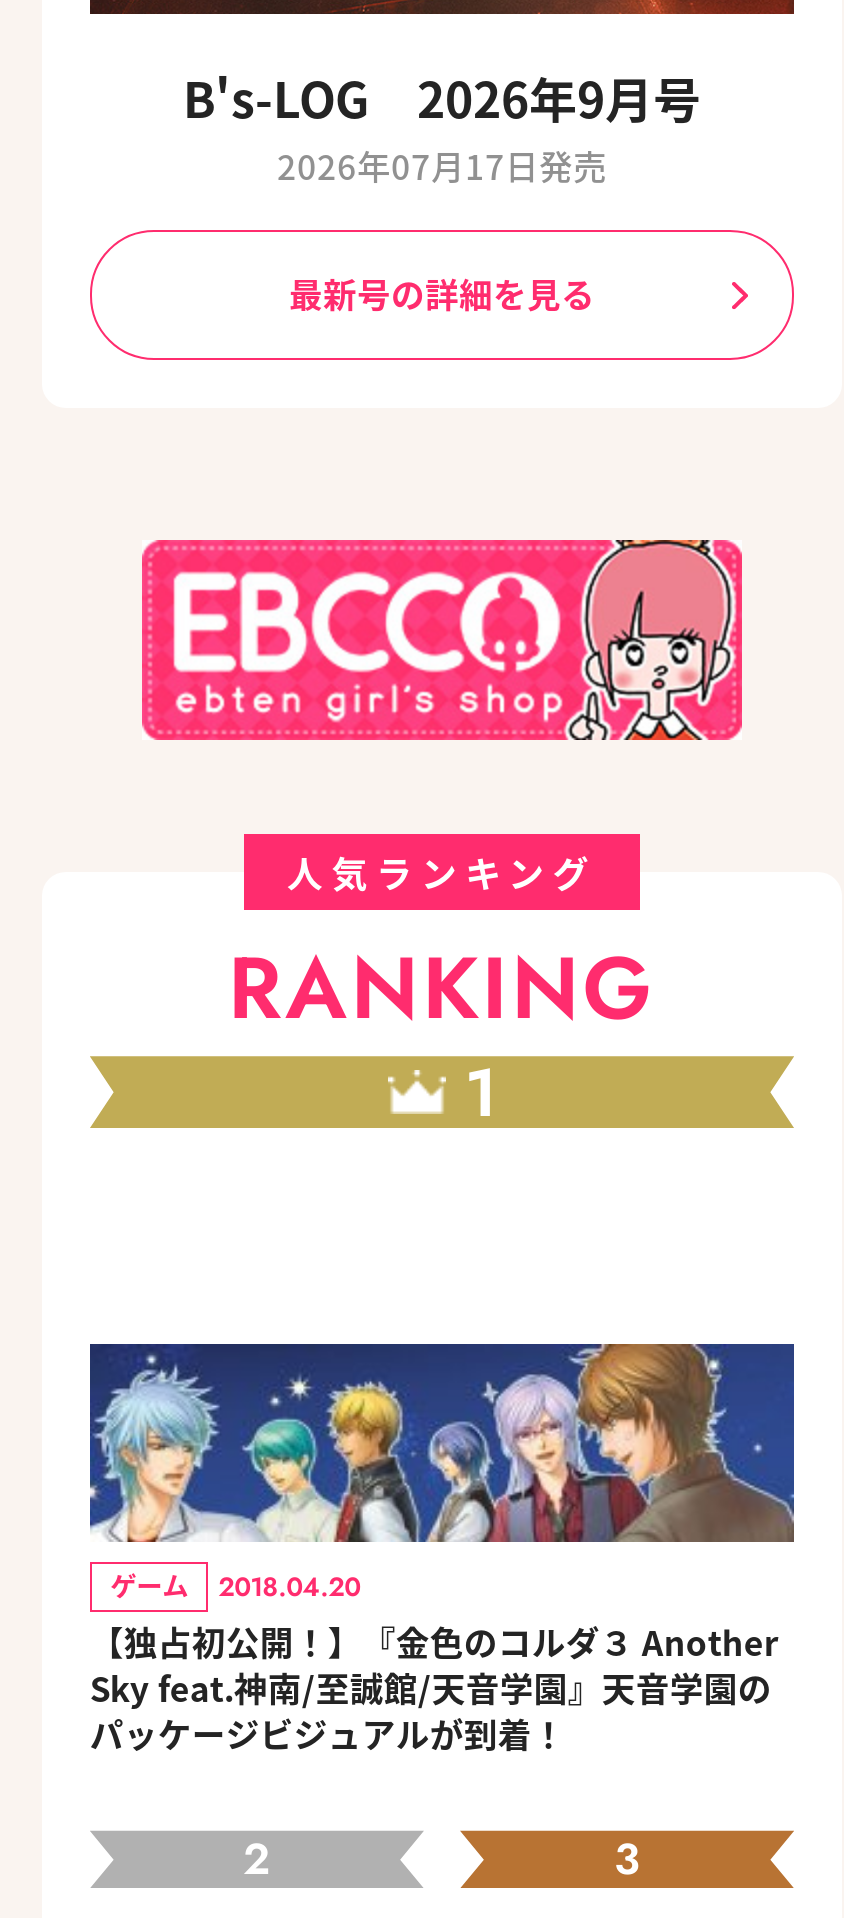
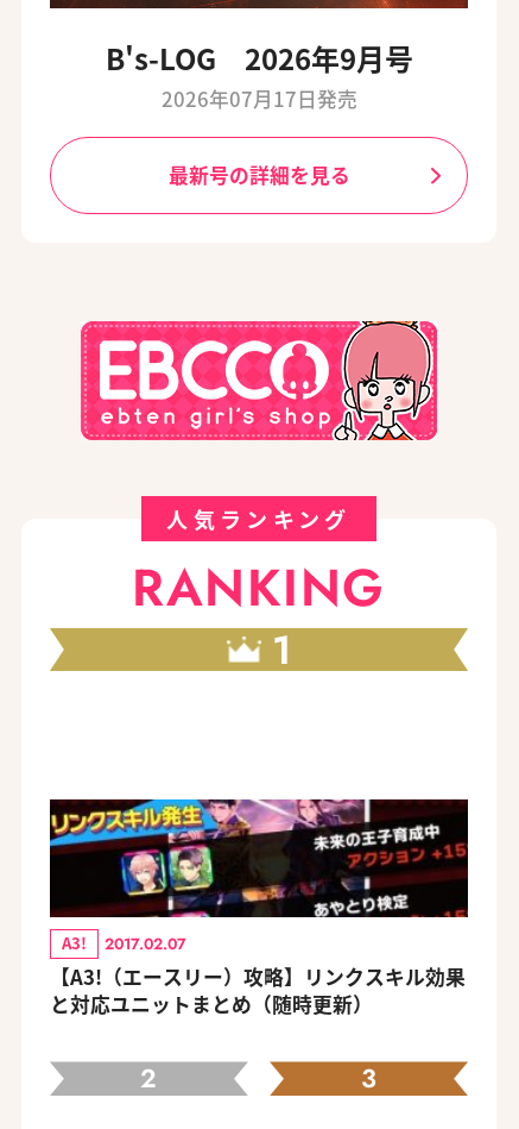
- [image]
- ゲーム
- 2018.04.20
- 【独占初公開！】『金色のコルダ３ Another
- Sky feat.神南/至誠館/天音学園』天音学園の
- パッケージビジュアルが到着！
+ [image]
+ A3!
+ 2017.02.07
+ 【A3!（エースリー）攻略】リンクスキル効果
+ と対応ユニットまとめ（随時更新）
